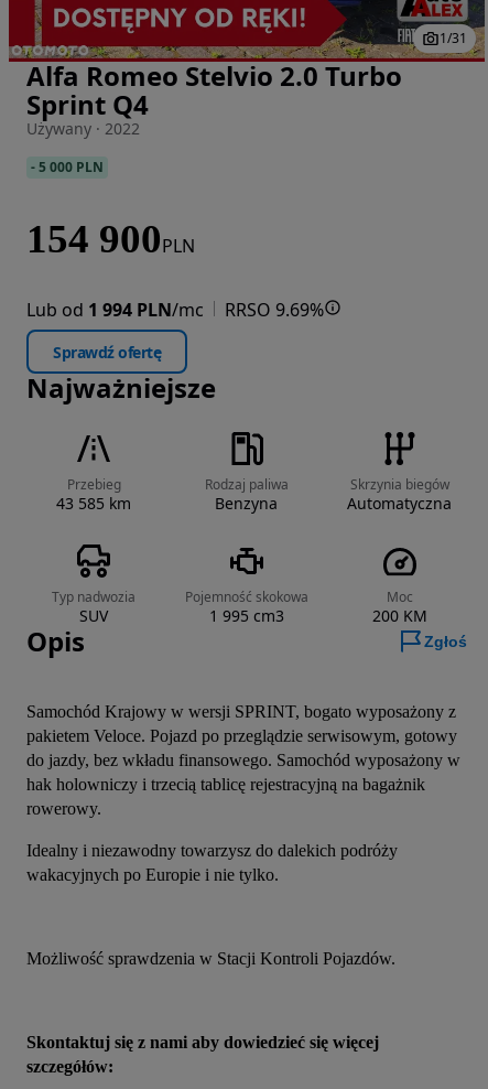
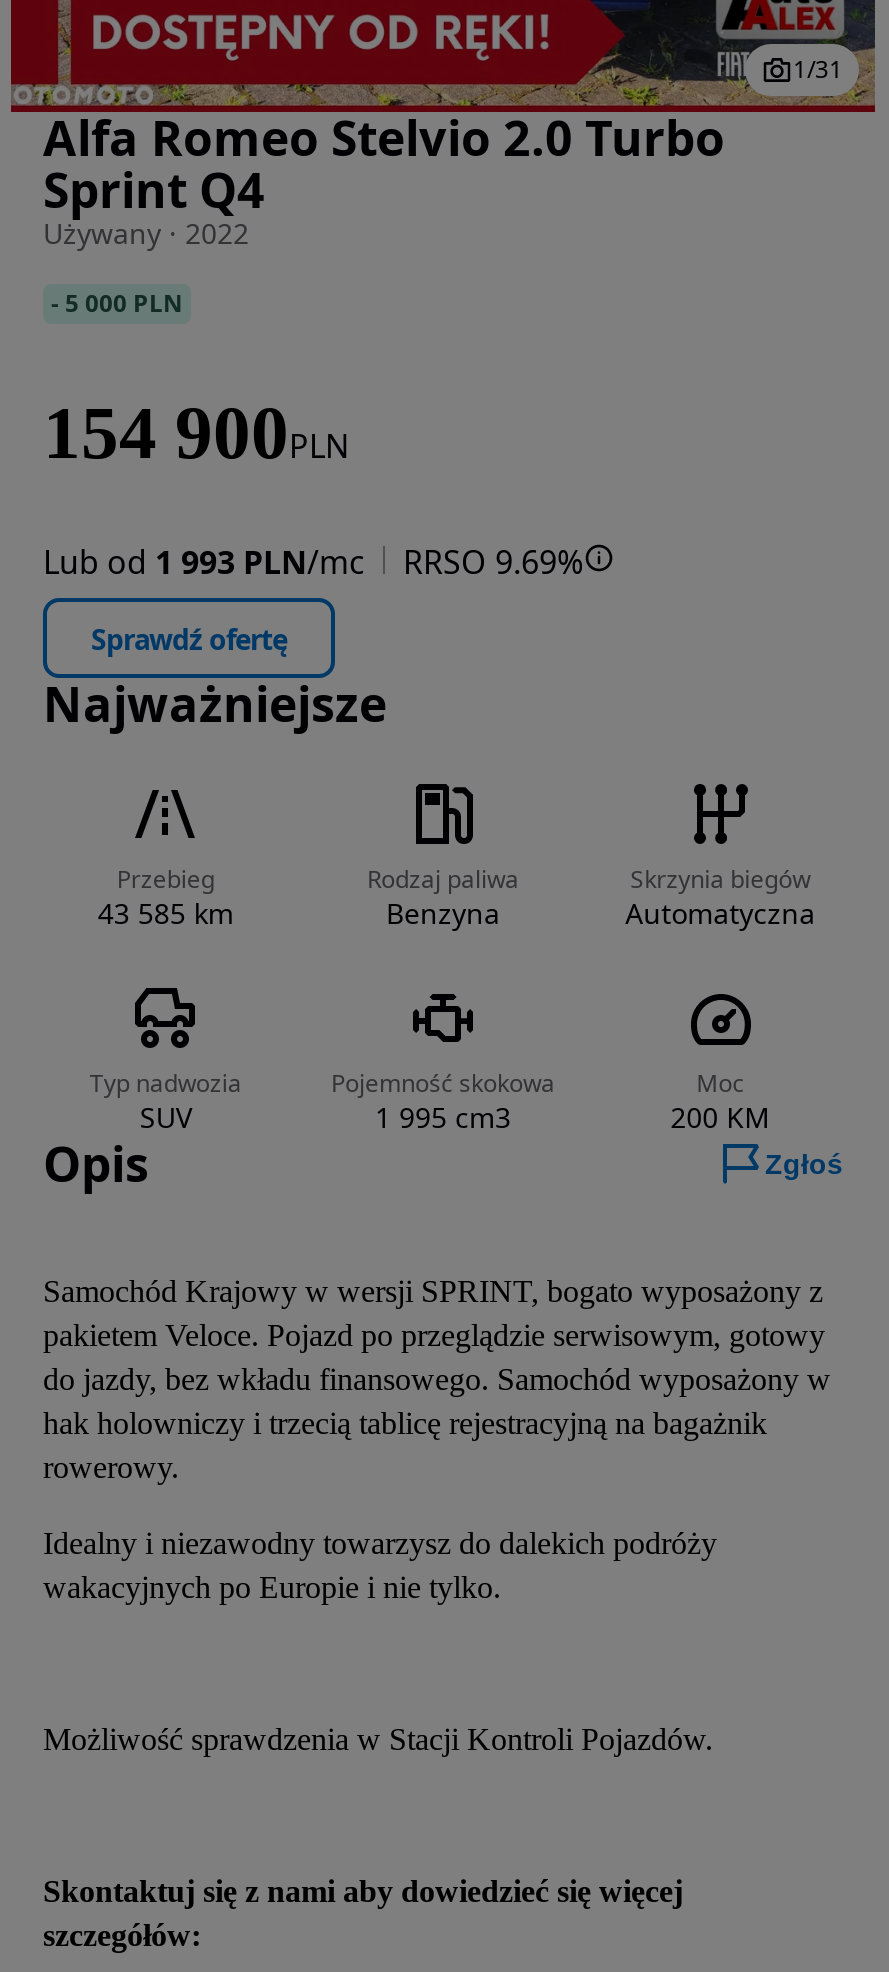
- Lub od 1 994 PLN/mc RRSO 9.69%
+ Lub od 1 993 PLN/mc RRSO 9.69%
